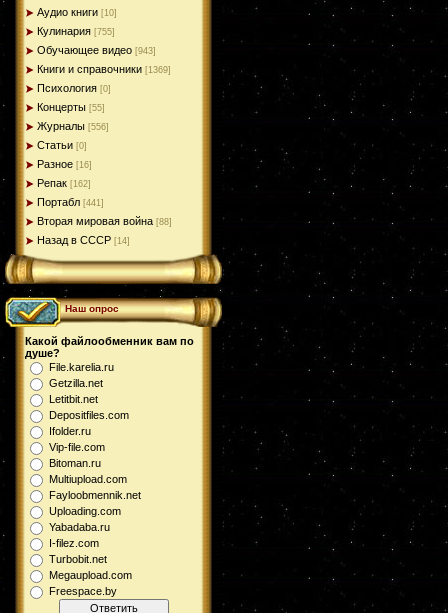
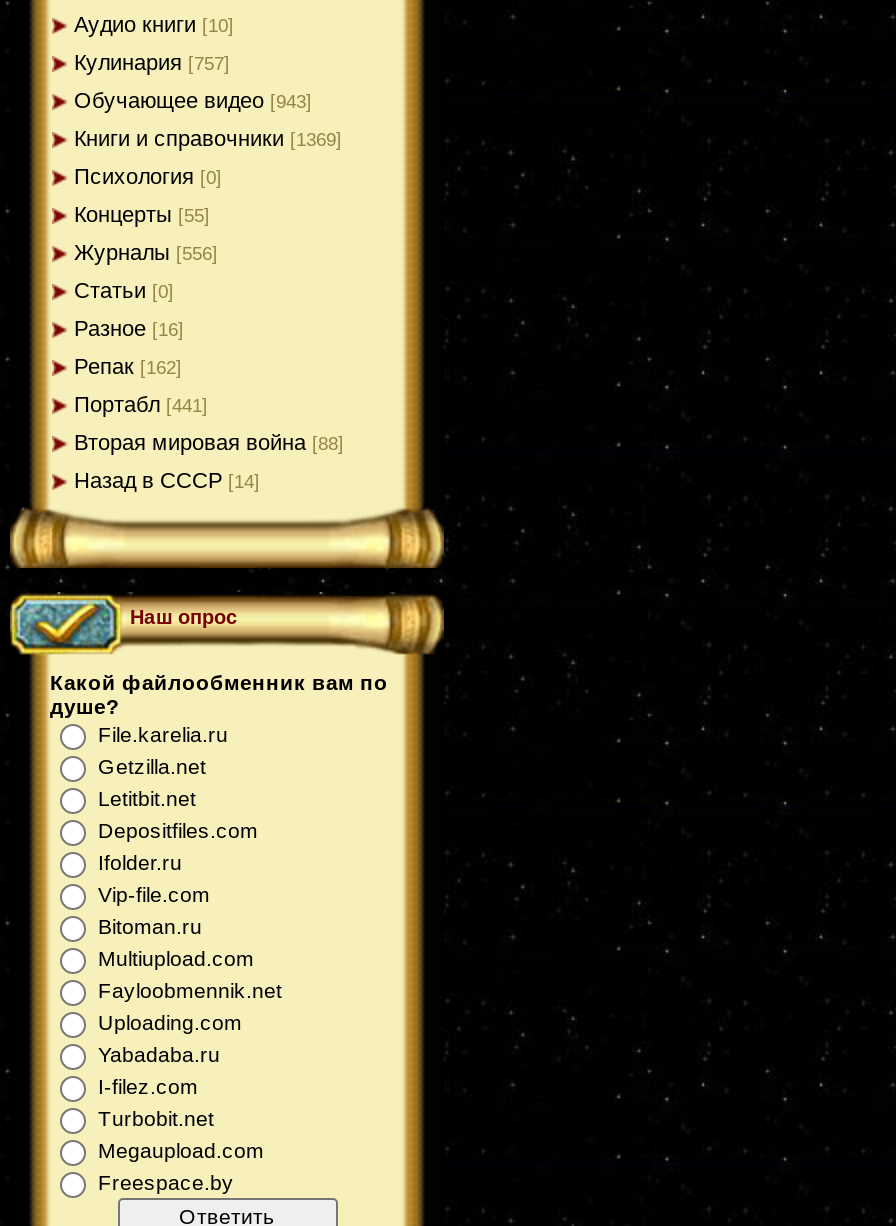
- Кулинария [755]
+ Кулинария [757]
